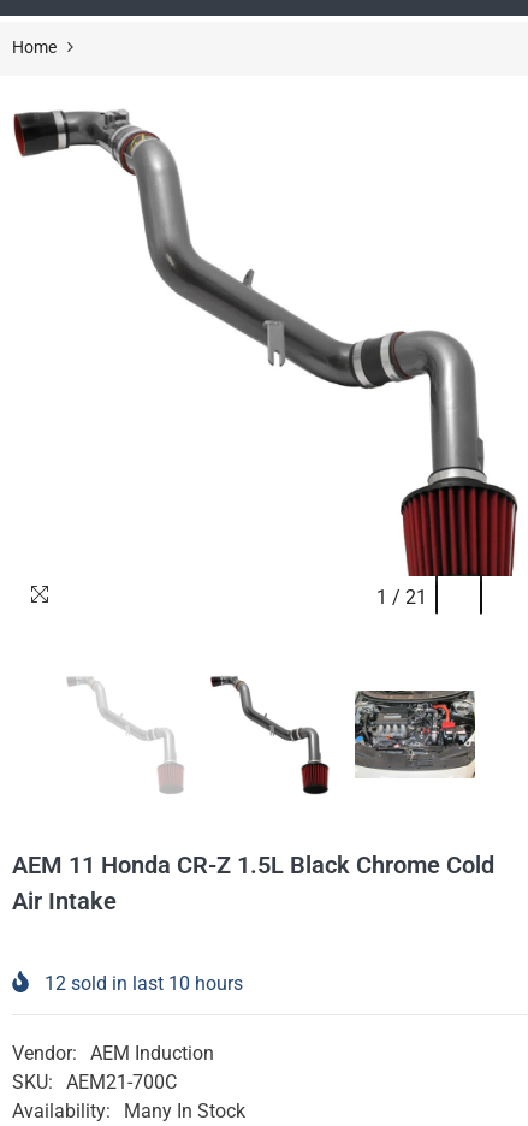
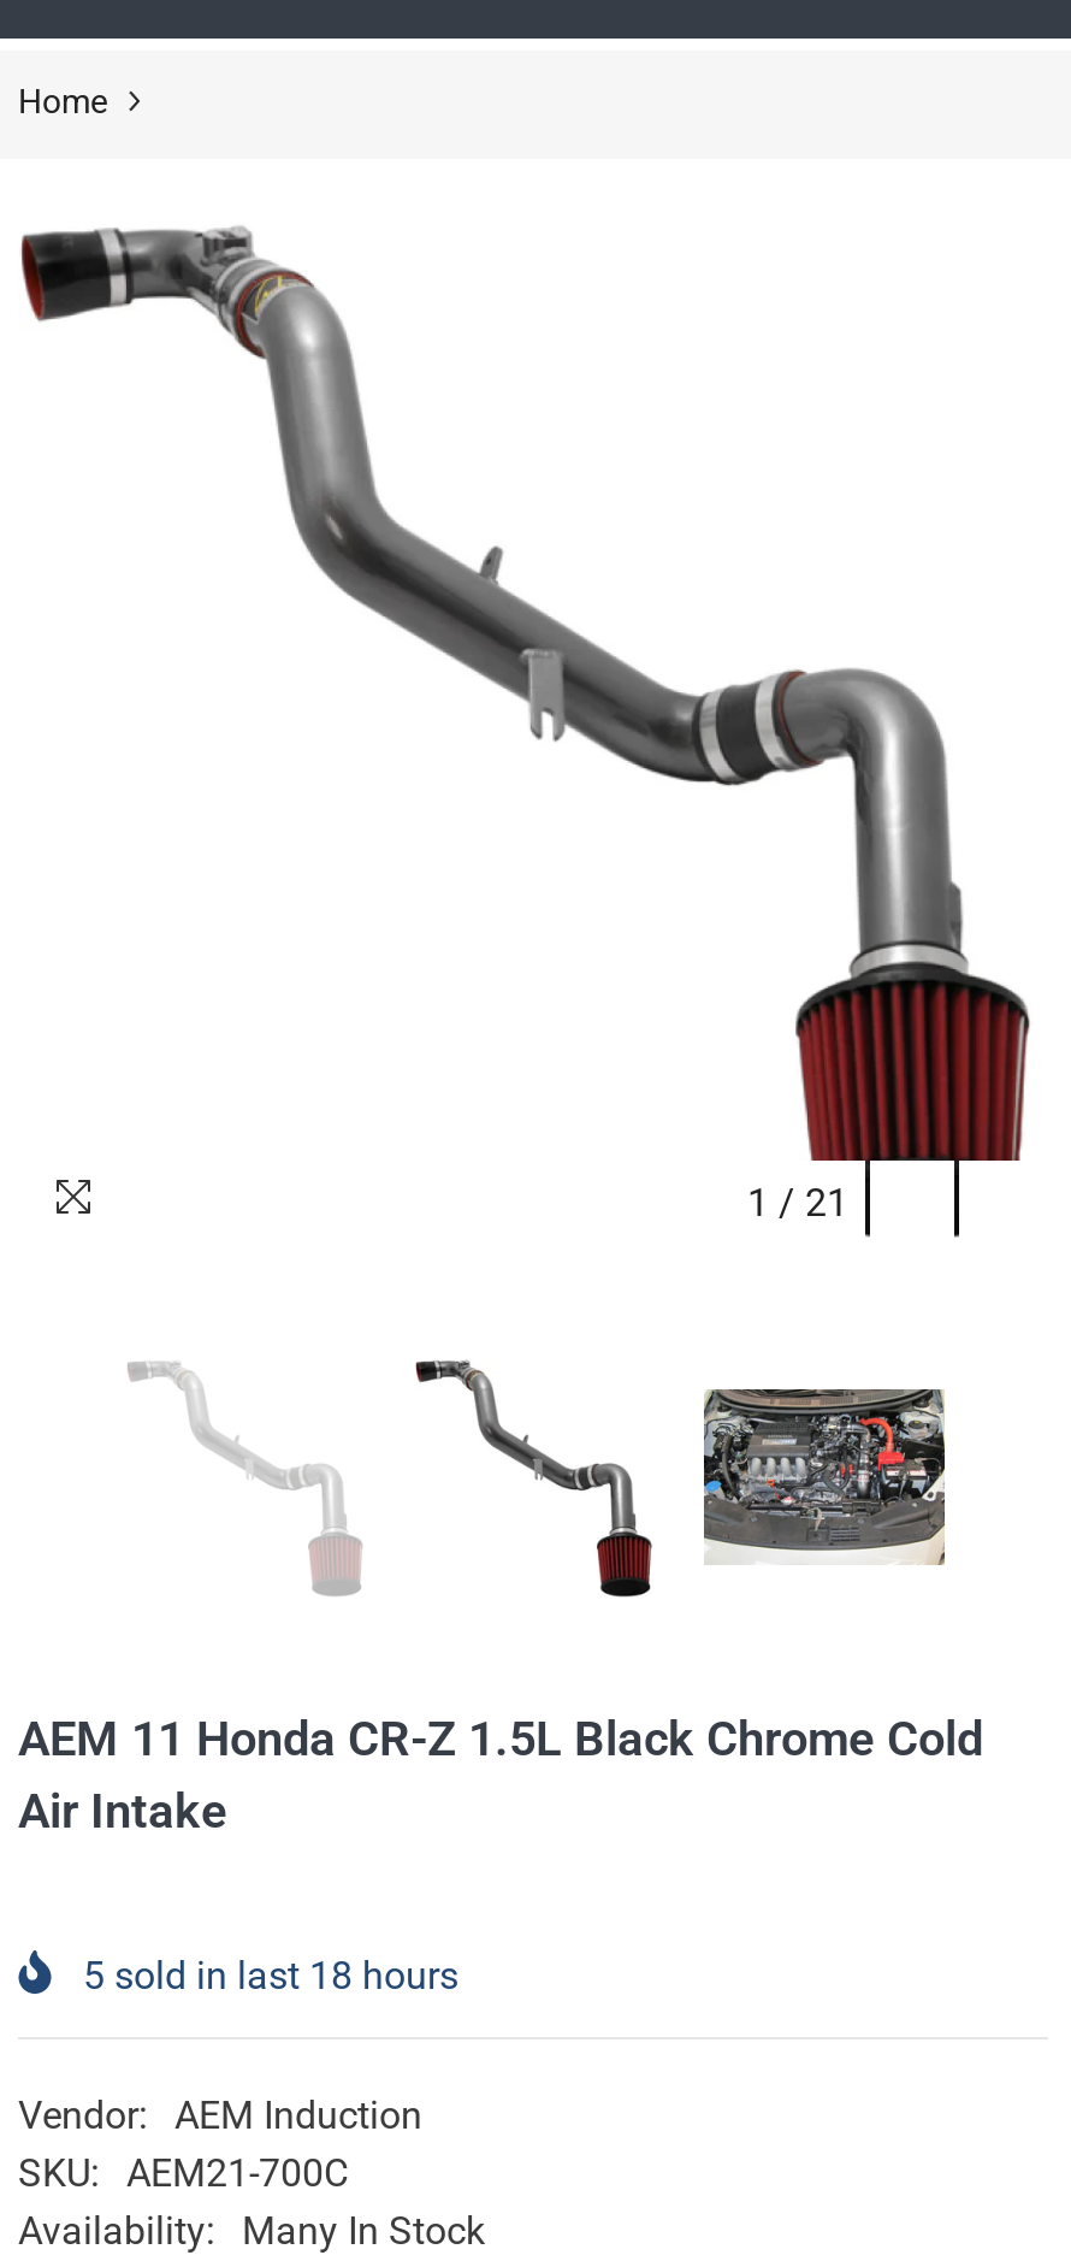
- 12 sold in last 10 hours
+ 5 sold in last 18 hours
